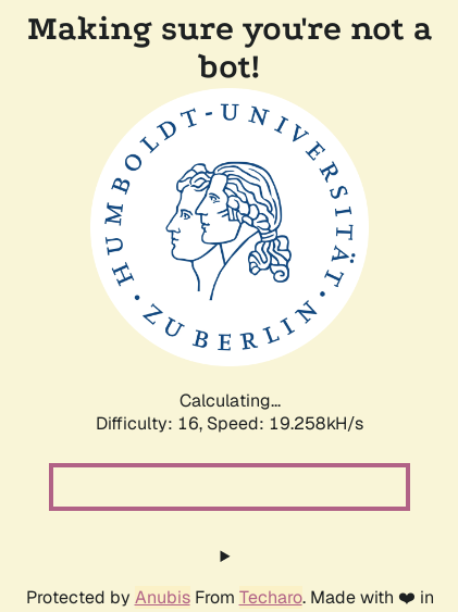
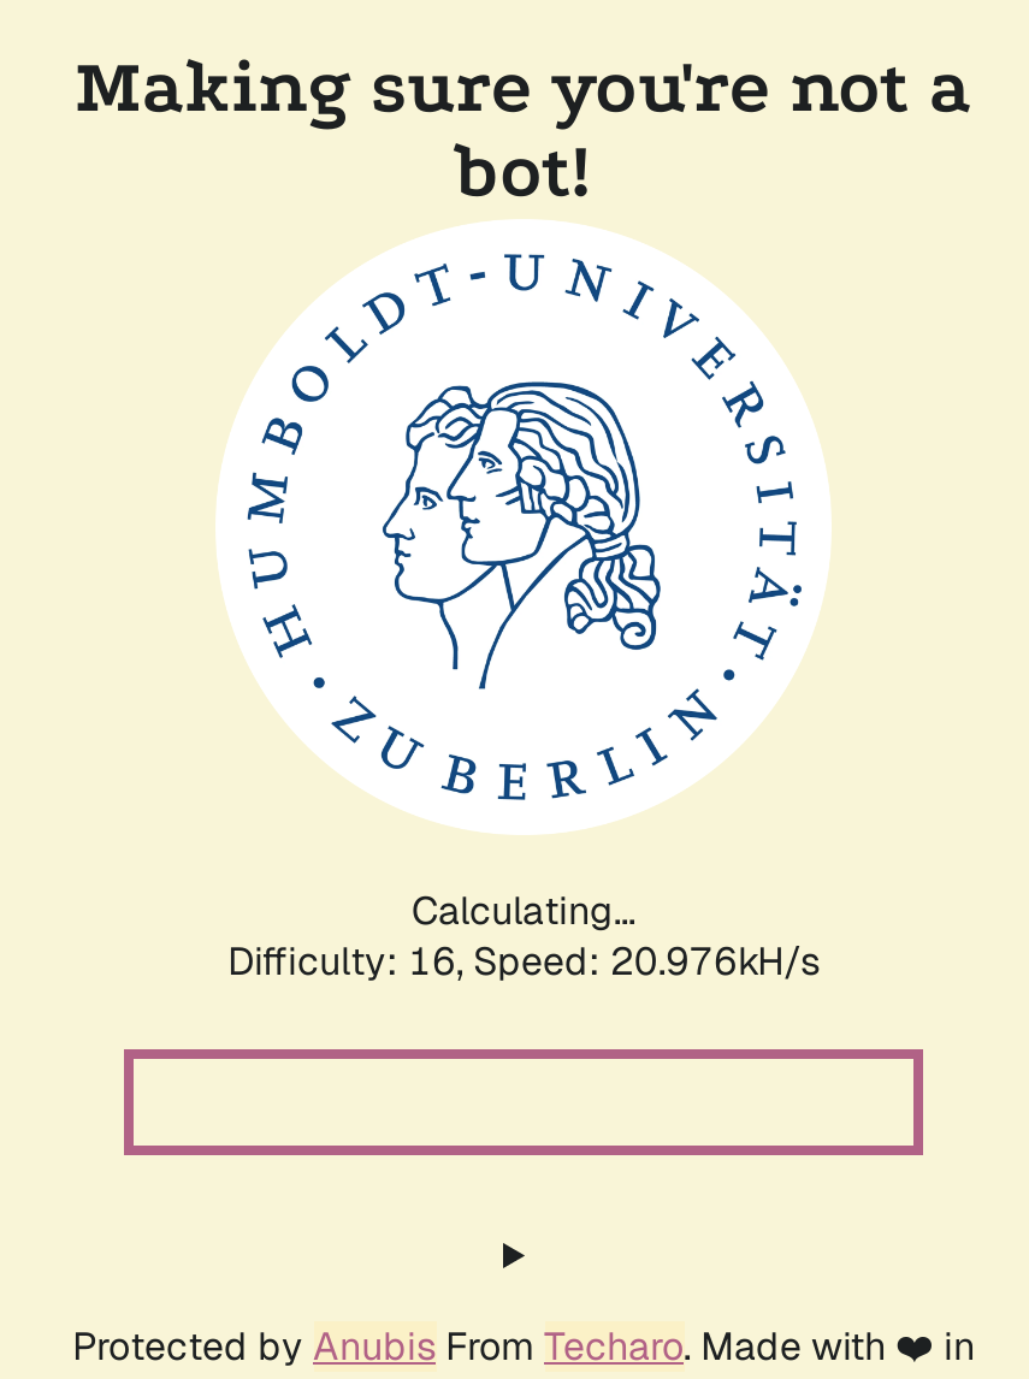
- Difficulty: 16, Speed: 19.258kH/s
+ Difficulty: 16, Speed: 20.976kH/s
